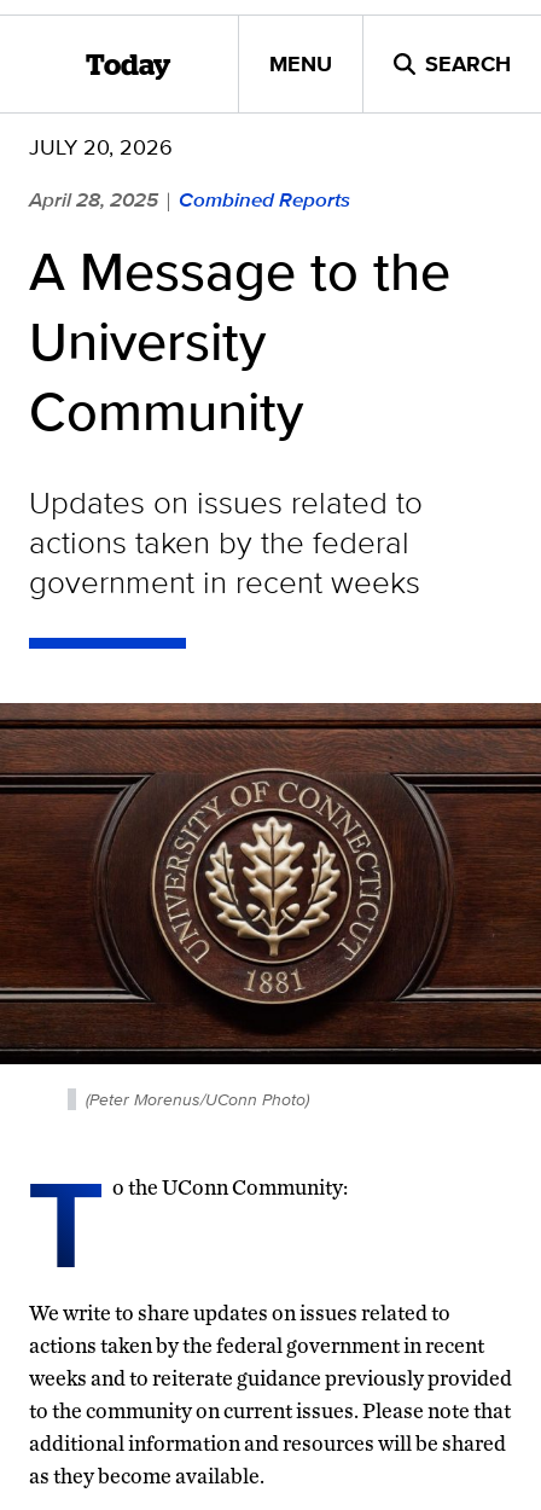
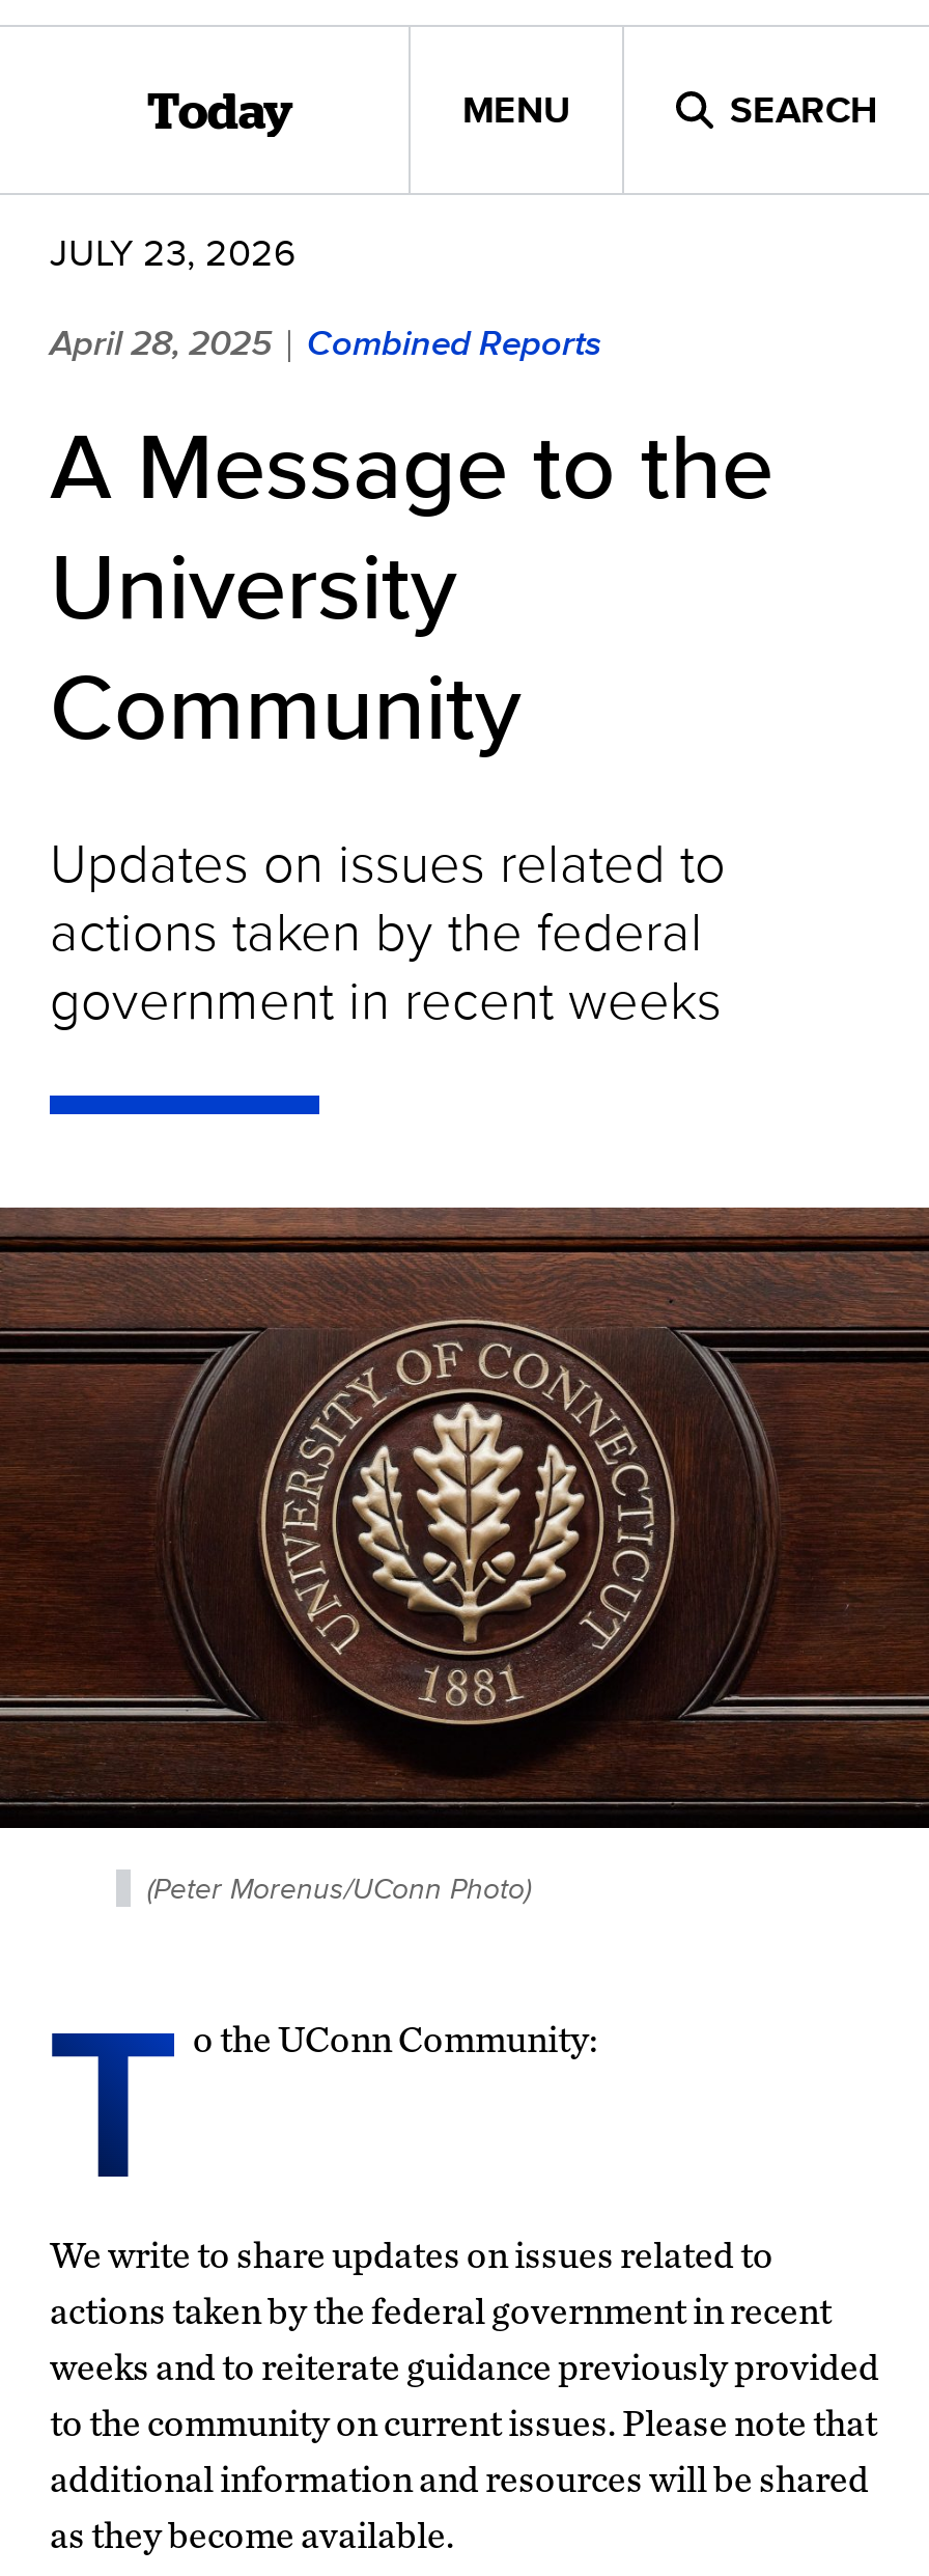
- JULY 20, 2026
+ JULY 23, 2026
